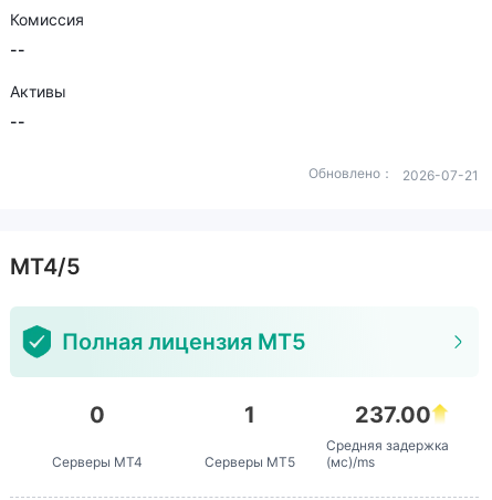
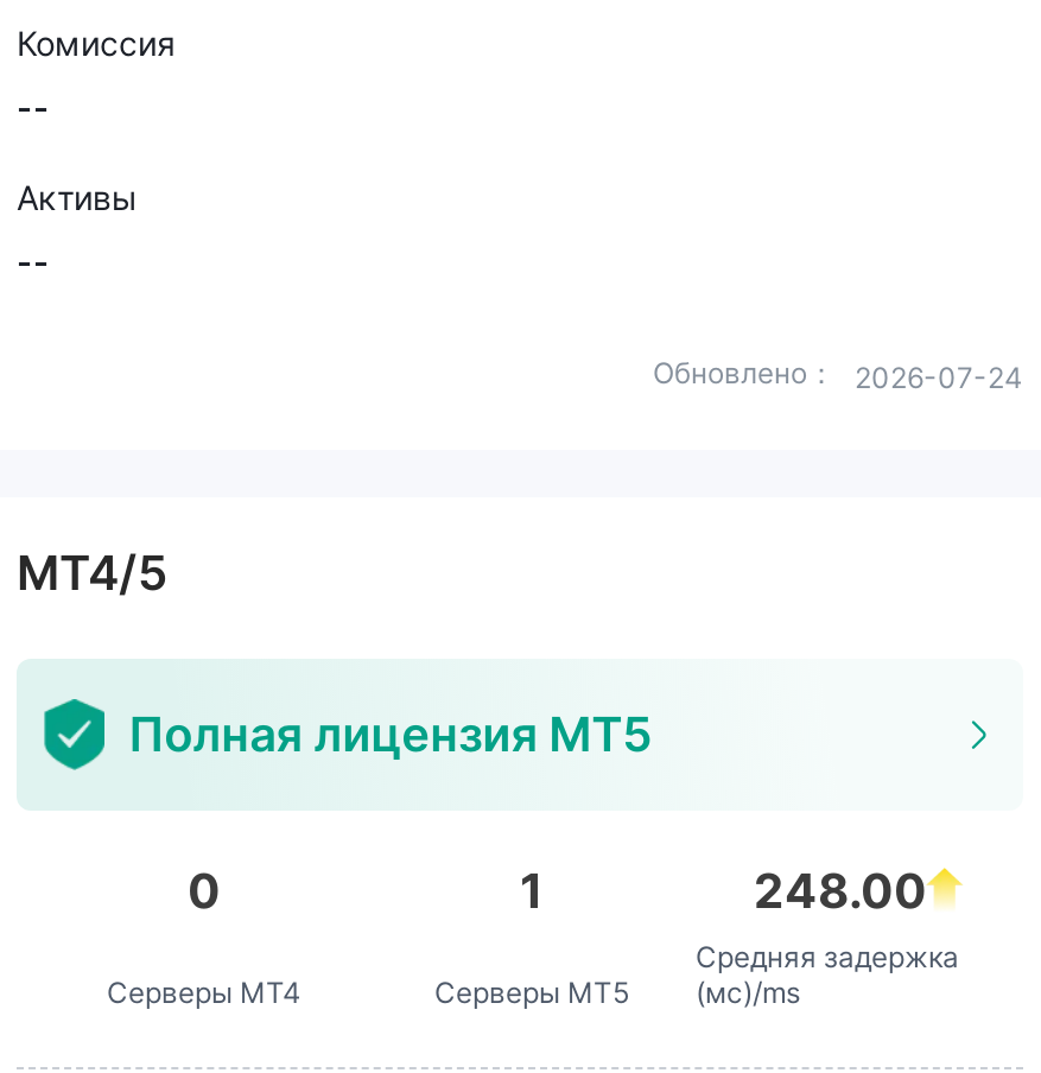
- Обновлено： 2026-07-21
+ Обновлено： 2026-07-24

- 237.00
+ 248.00
